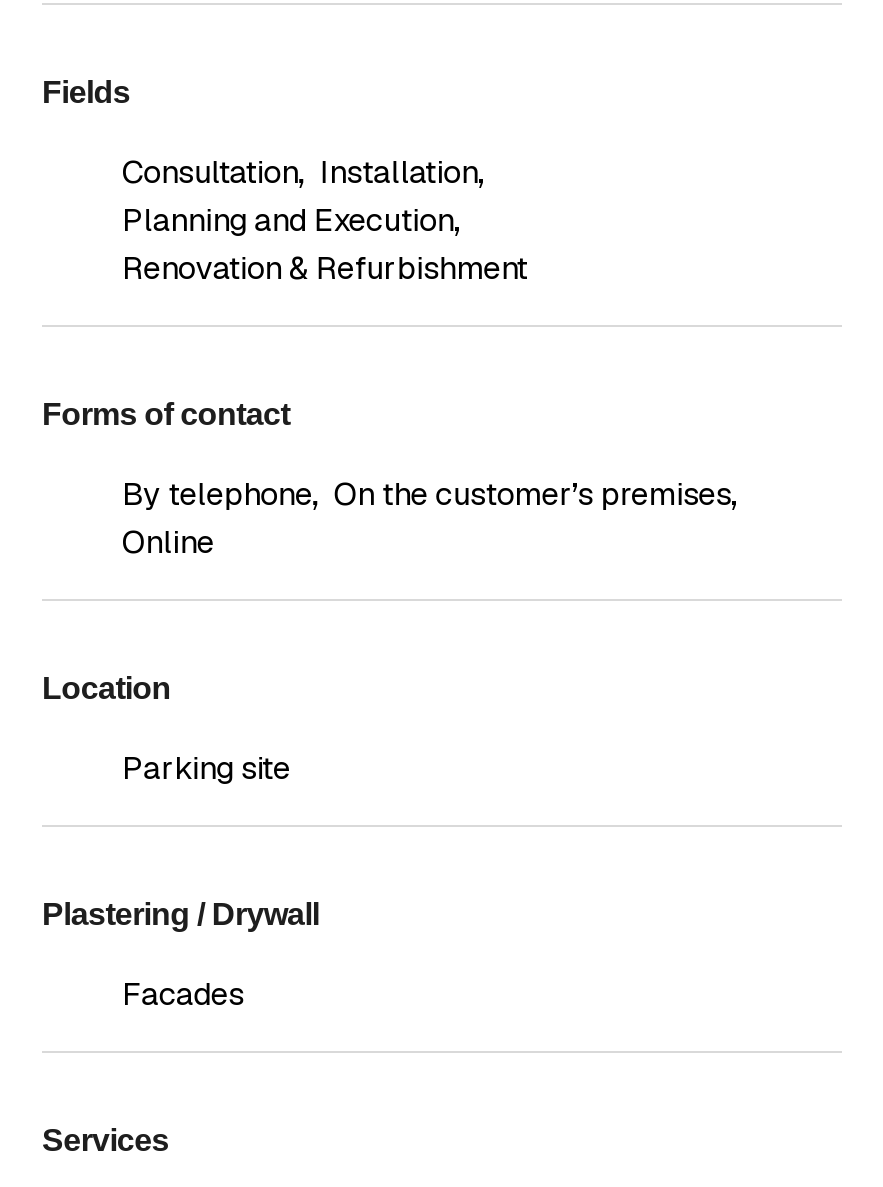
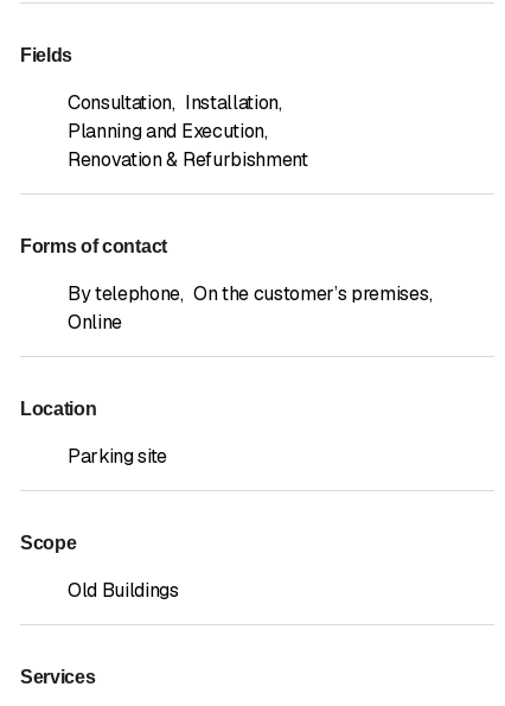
- Plastering / Drywall
+ Scope

- Facades
+ Old Buildings
